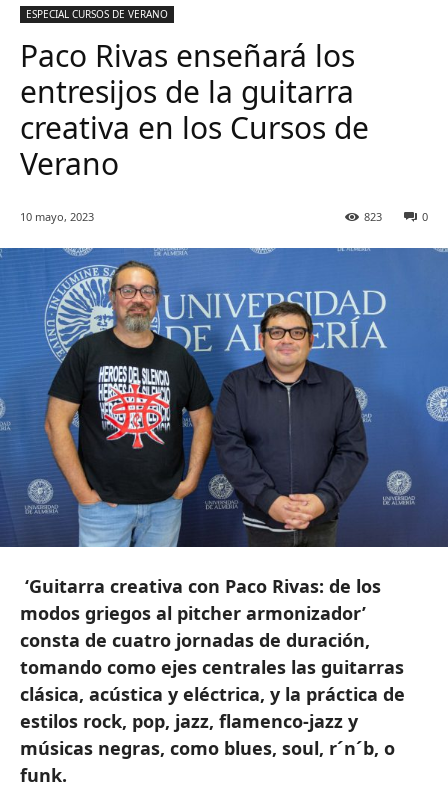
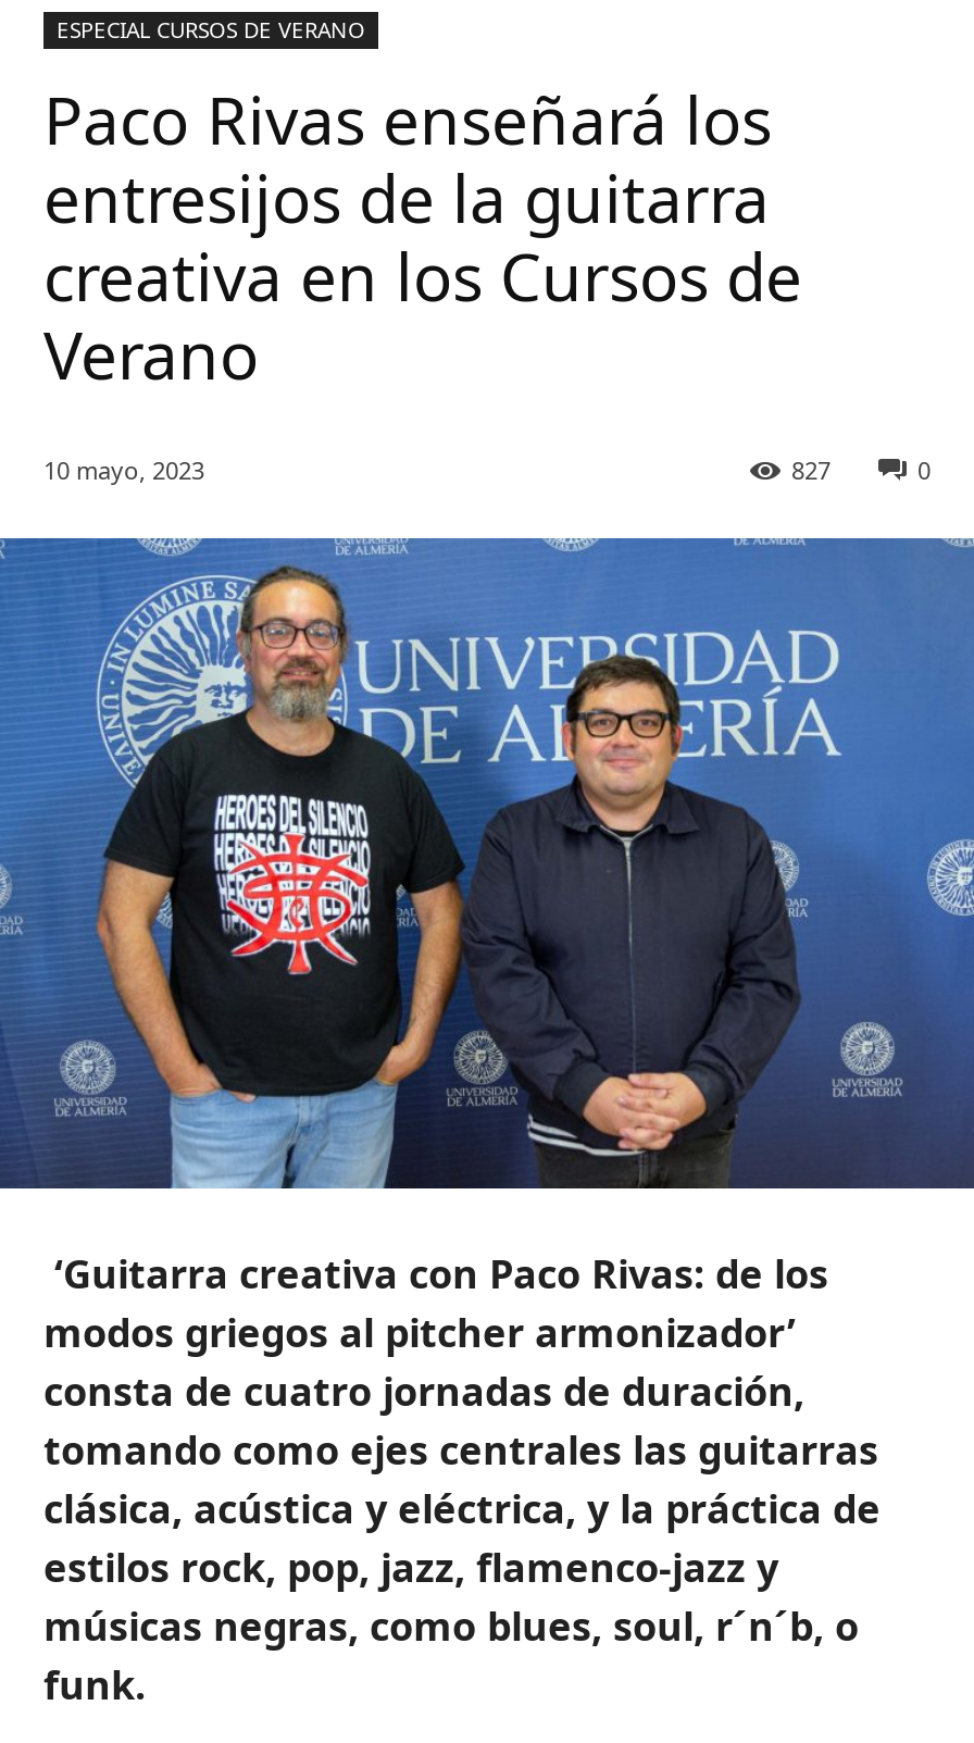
- 823
+ 827
